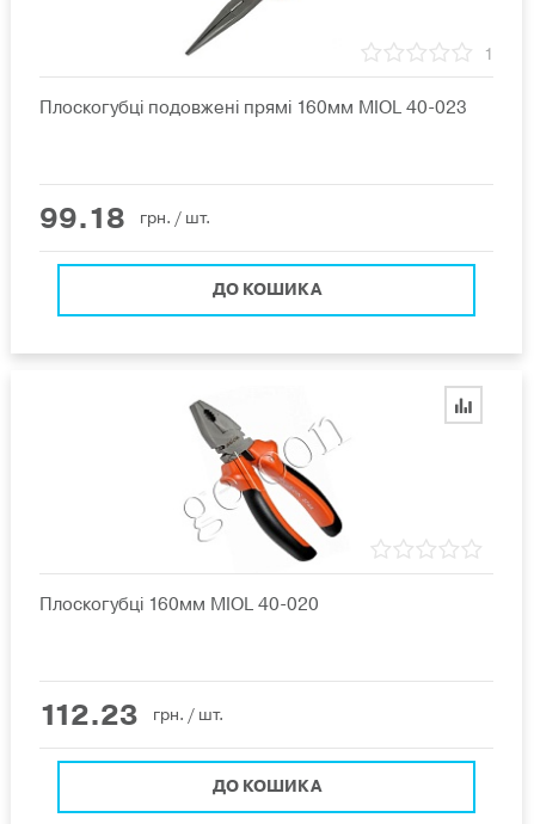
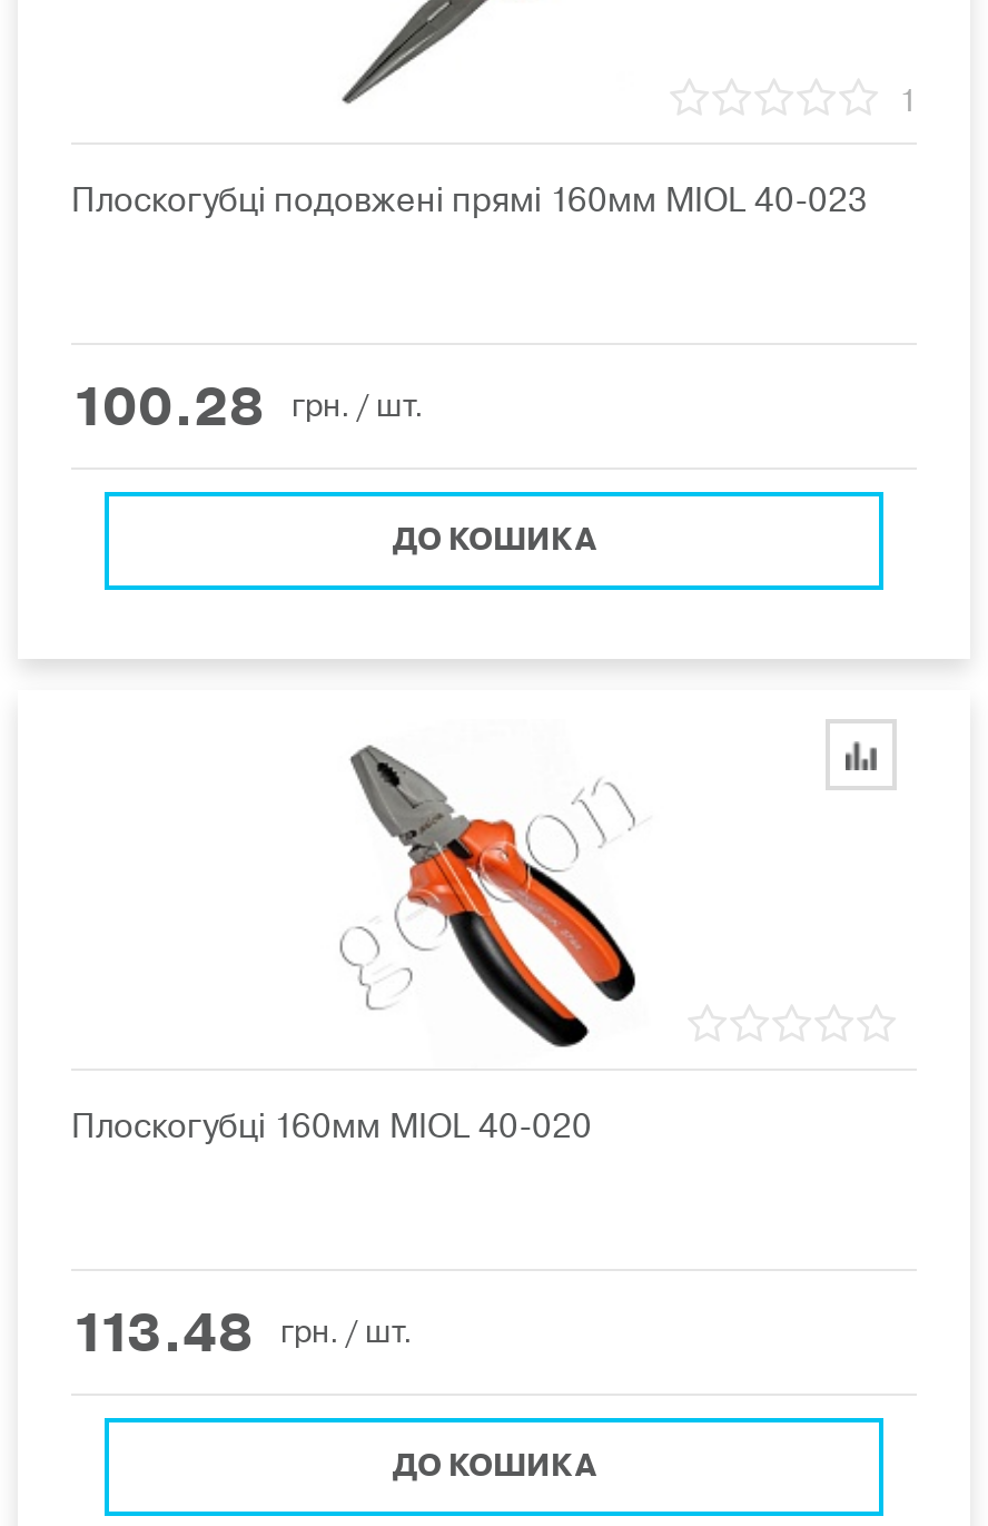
- 99.18 грн. / шт.
+ 100.28 грн. / шт.

- 112.23 грн. / шт.
+ 113.48 грн. / шт.
